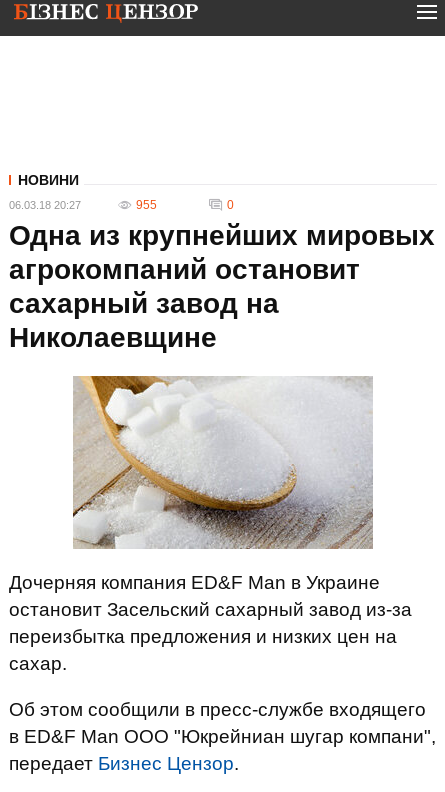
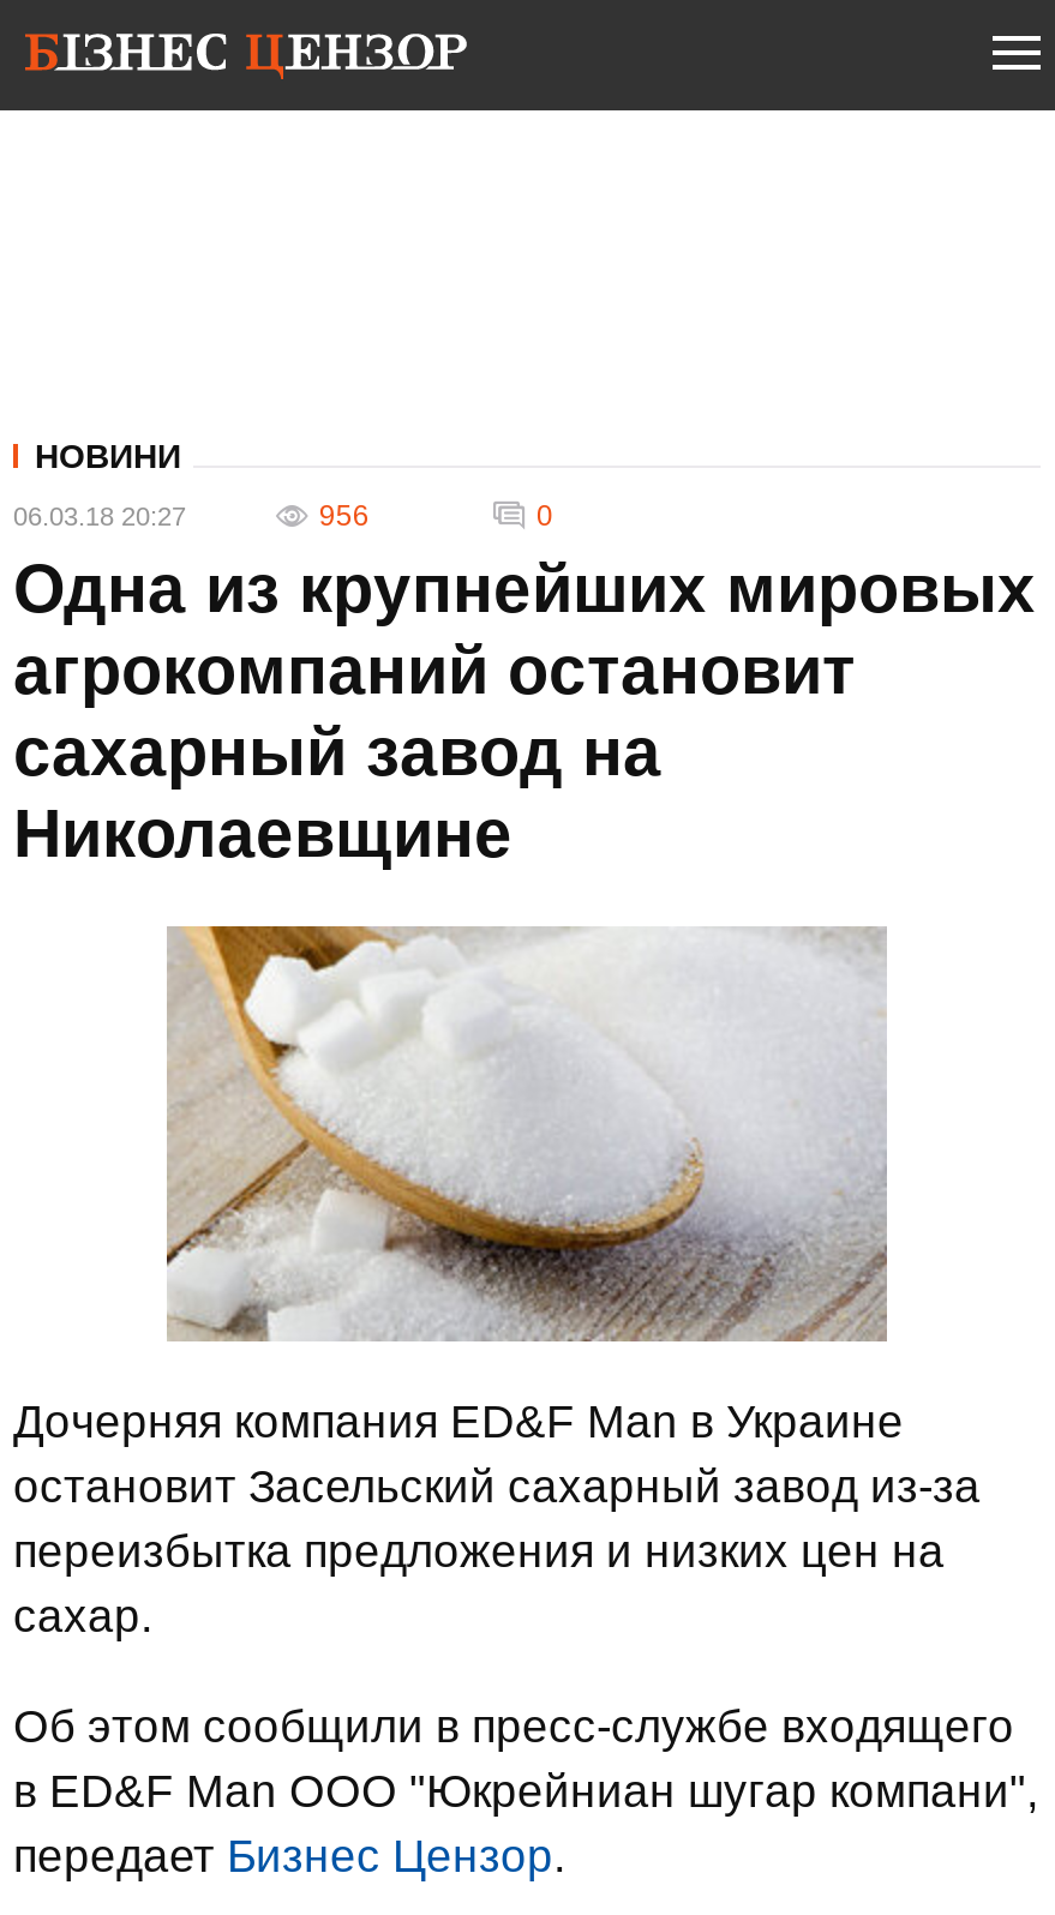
- 955
+ 956
